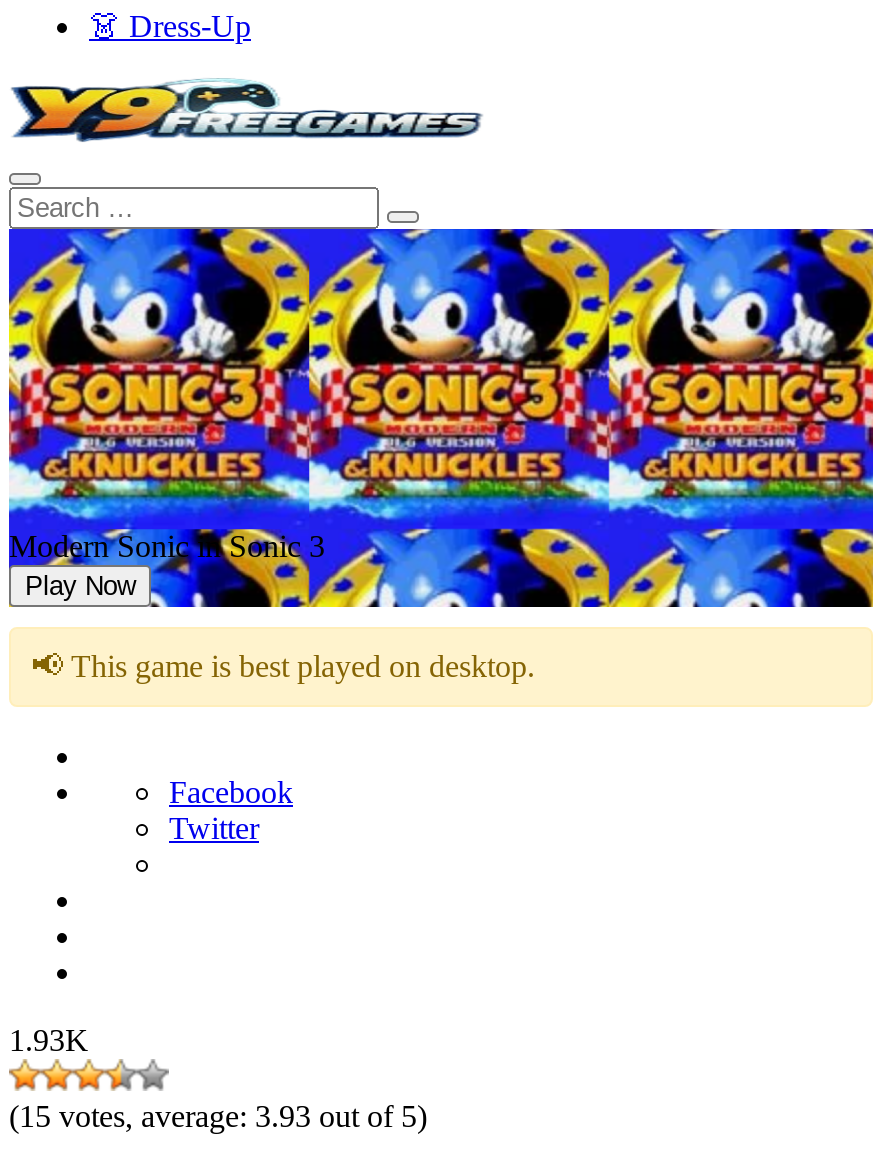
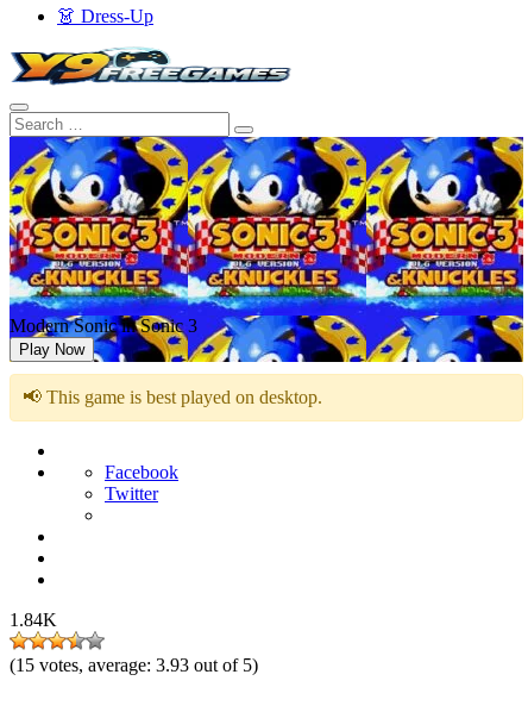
- 1.93K
+ 1.84K
